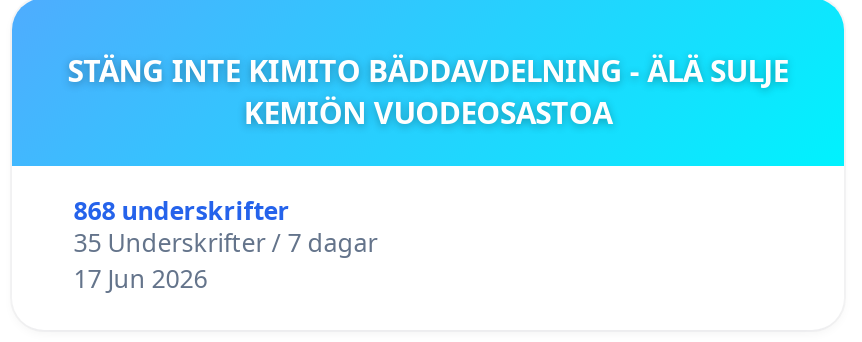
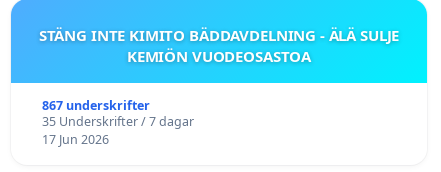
- 868 underskrifter
+ 867 underskrifter
